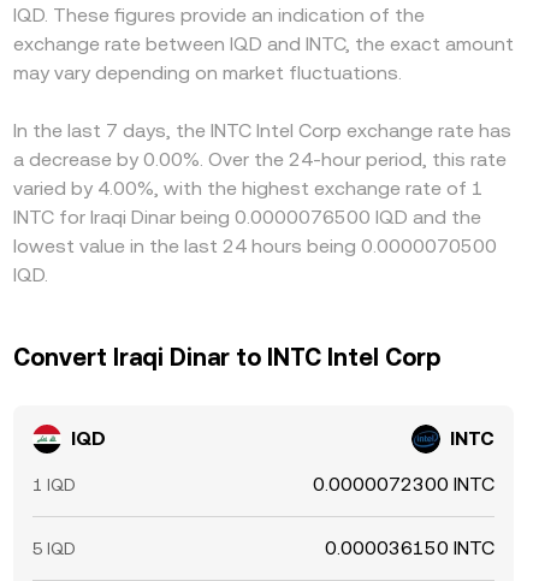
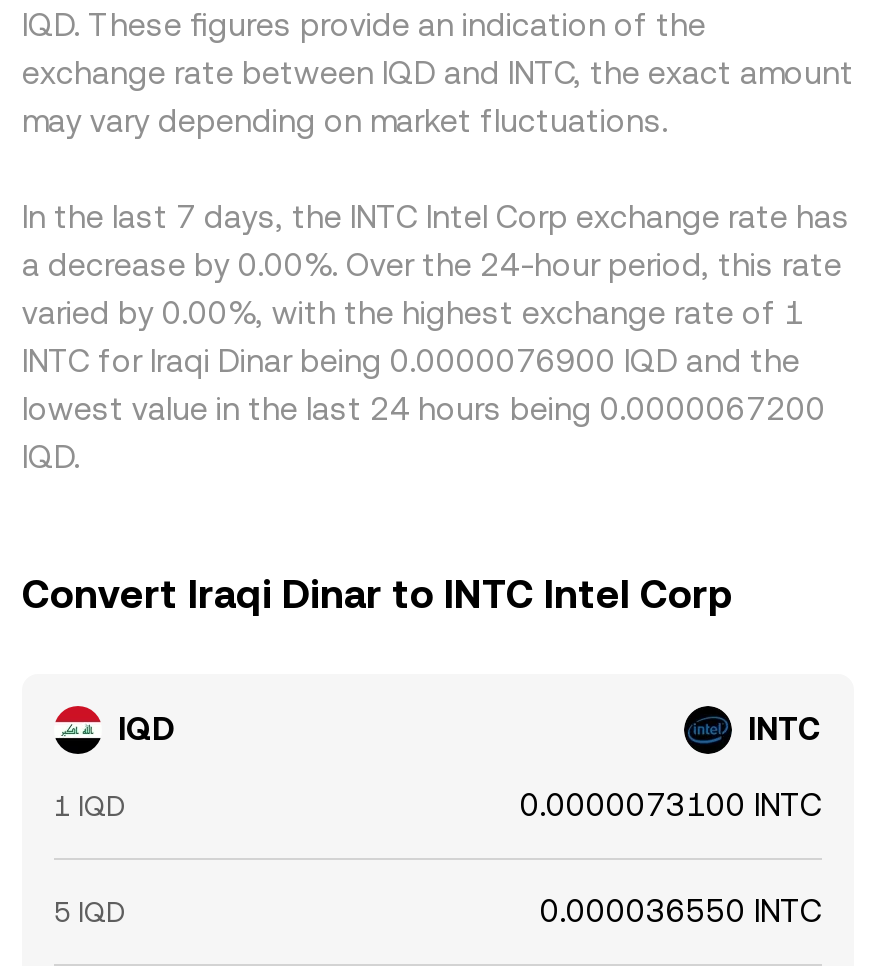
- varied by 4.00%, with the highest exchange rate of 1
+ varied by 0.00%, with the highest exchange rate of 1

- INTC for Iraqi Dinar being 0.0000076500 IQD and the
+ INTC for Iraqi Dinar being 0.0000076900 IQD and the

- lowest value in the last 24 hours being 0.0000070500
+ lowest value in the last 24 hours being 0.0000067200

- 0.0000072300 INTC
+ 0.0000073100 INTC

- 0.000036150 INTC
+ 0.000036550 INTC
